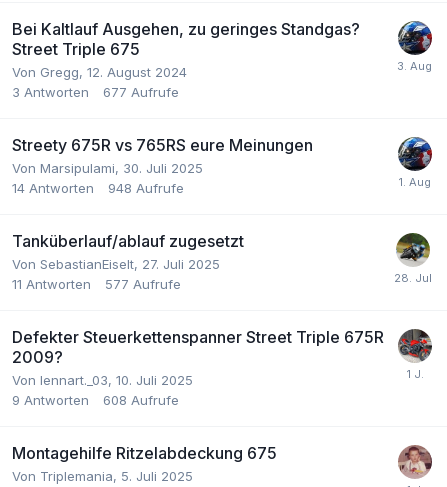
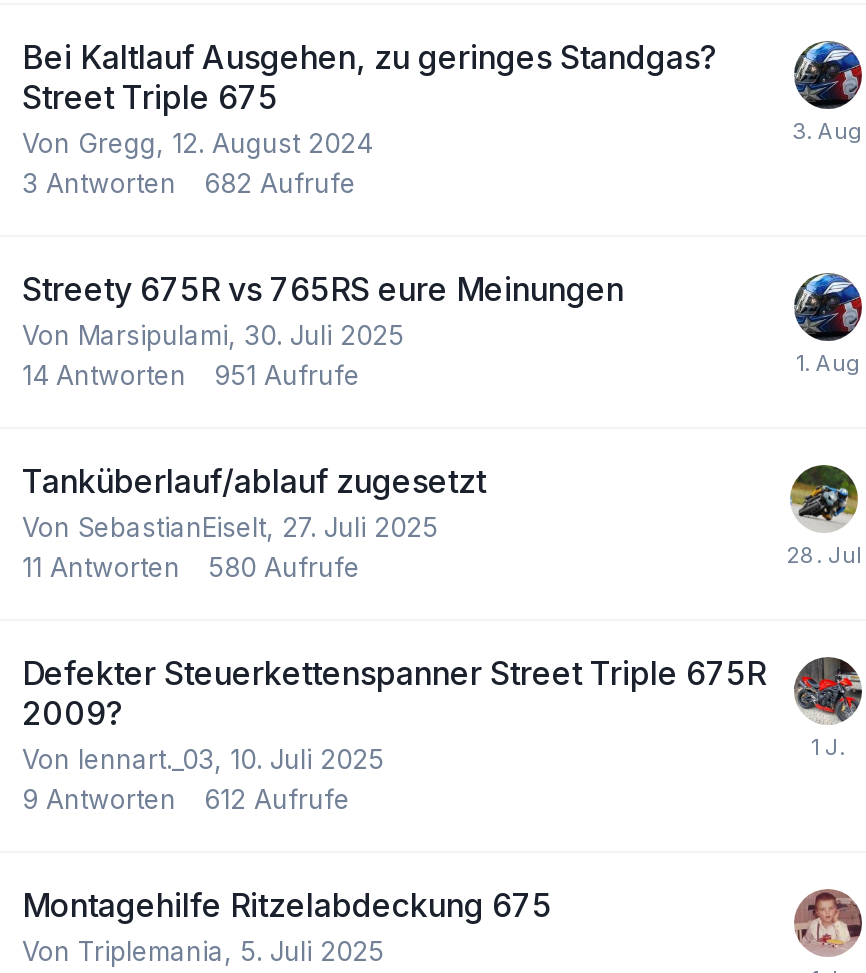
- 3 Antworten 677 Aufrufe
+ 3 Antworten 682 Aufrufe

- 14 Antworten 948 Aufrufe
+ 14 Antworten 951 Aufrufe

- 11 Antworten 577 Aufrufe
+ 11 Antworten 580 Aufrufe

- 9 Antworten 608 Aufrufe
+ 9 Antworten 612 Aufrufe
